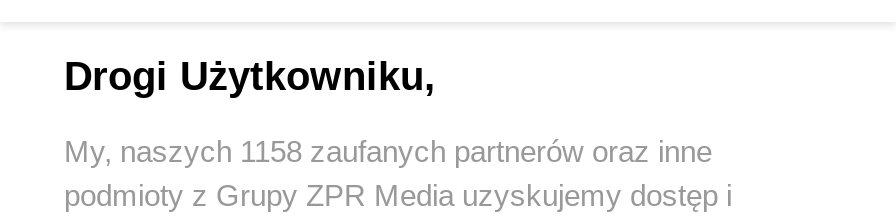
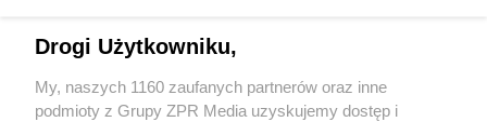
- My, naszych 1158 zaufanych partnerów oraz inne
+ My, naszych 1160 zaufanych partnerów oraz inne
